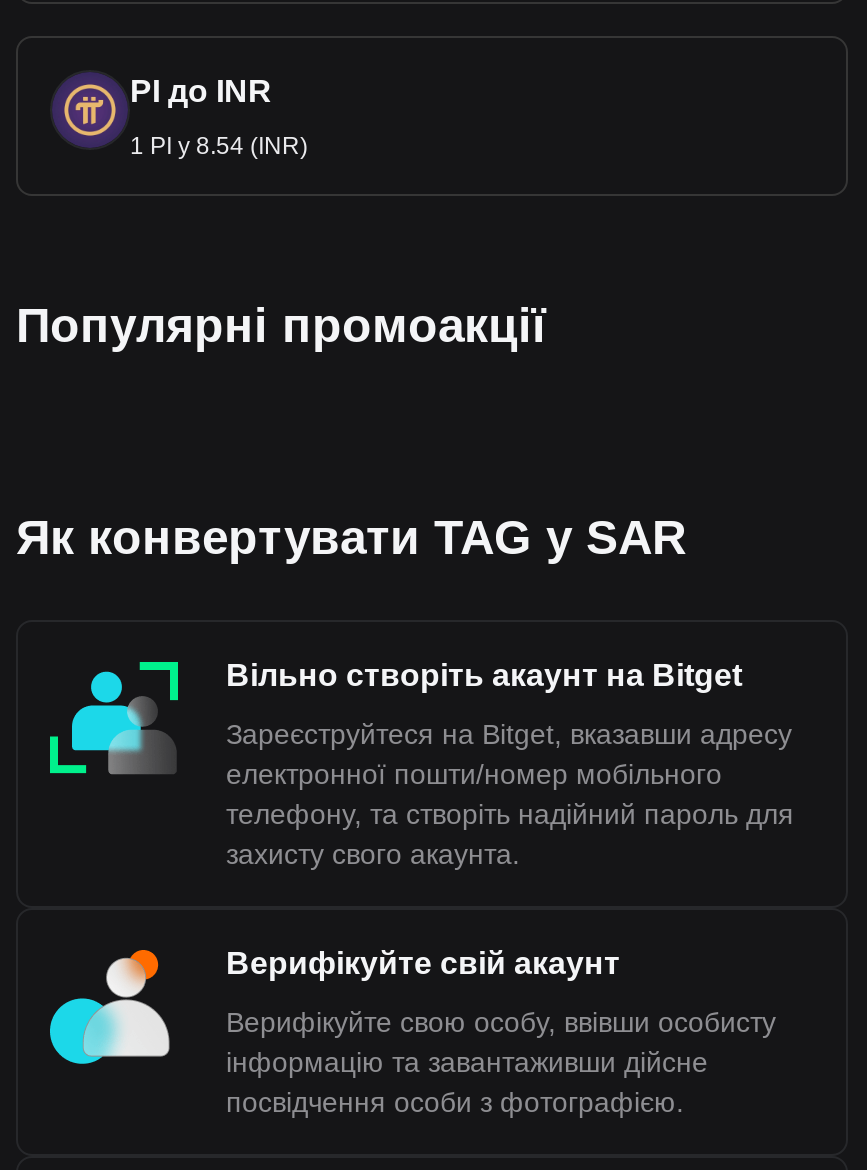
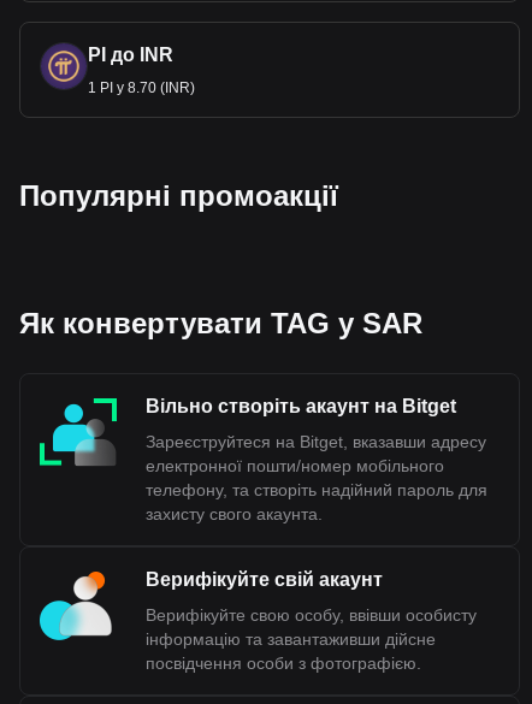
- 1 PI у 8.54 (INR)
+ 1 PI у 8.70 (INR)
